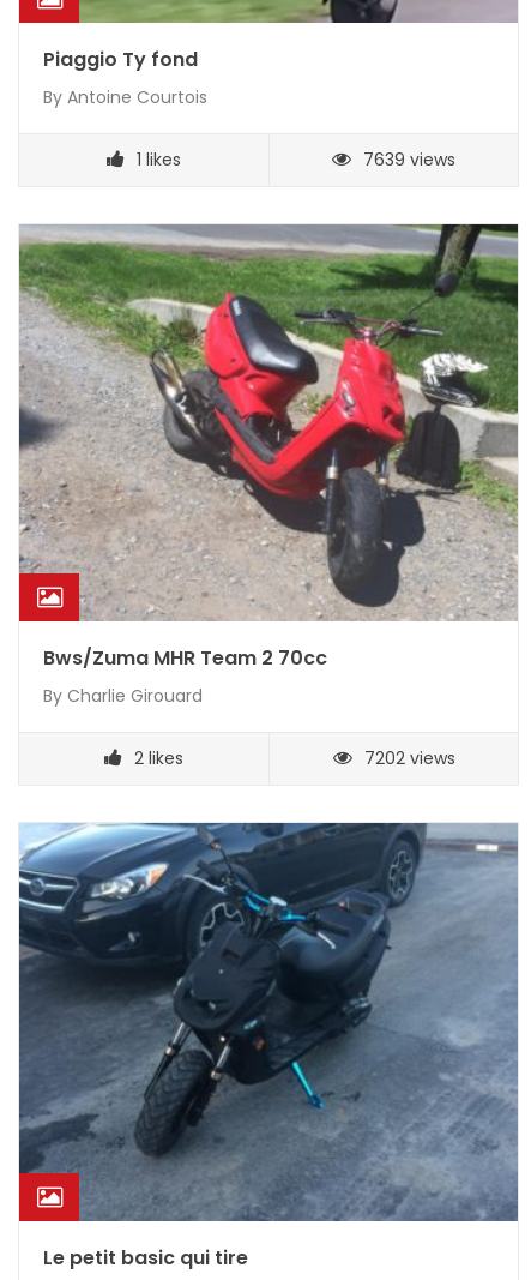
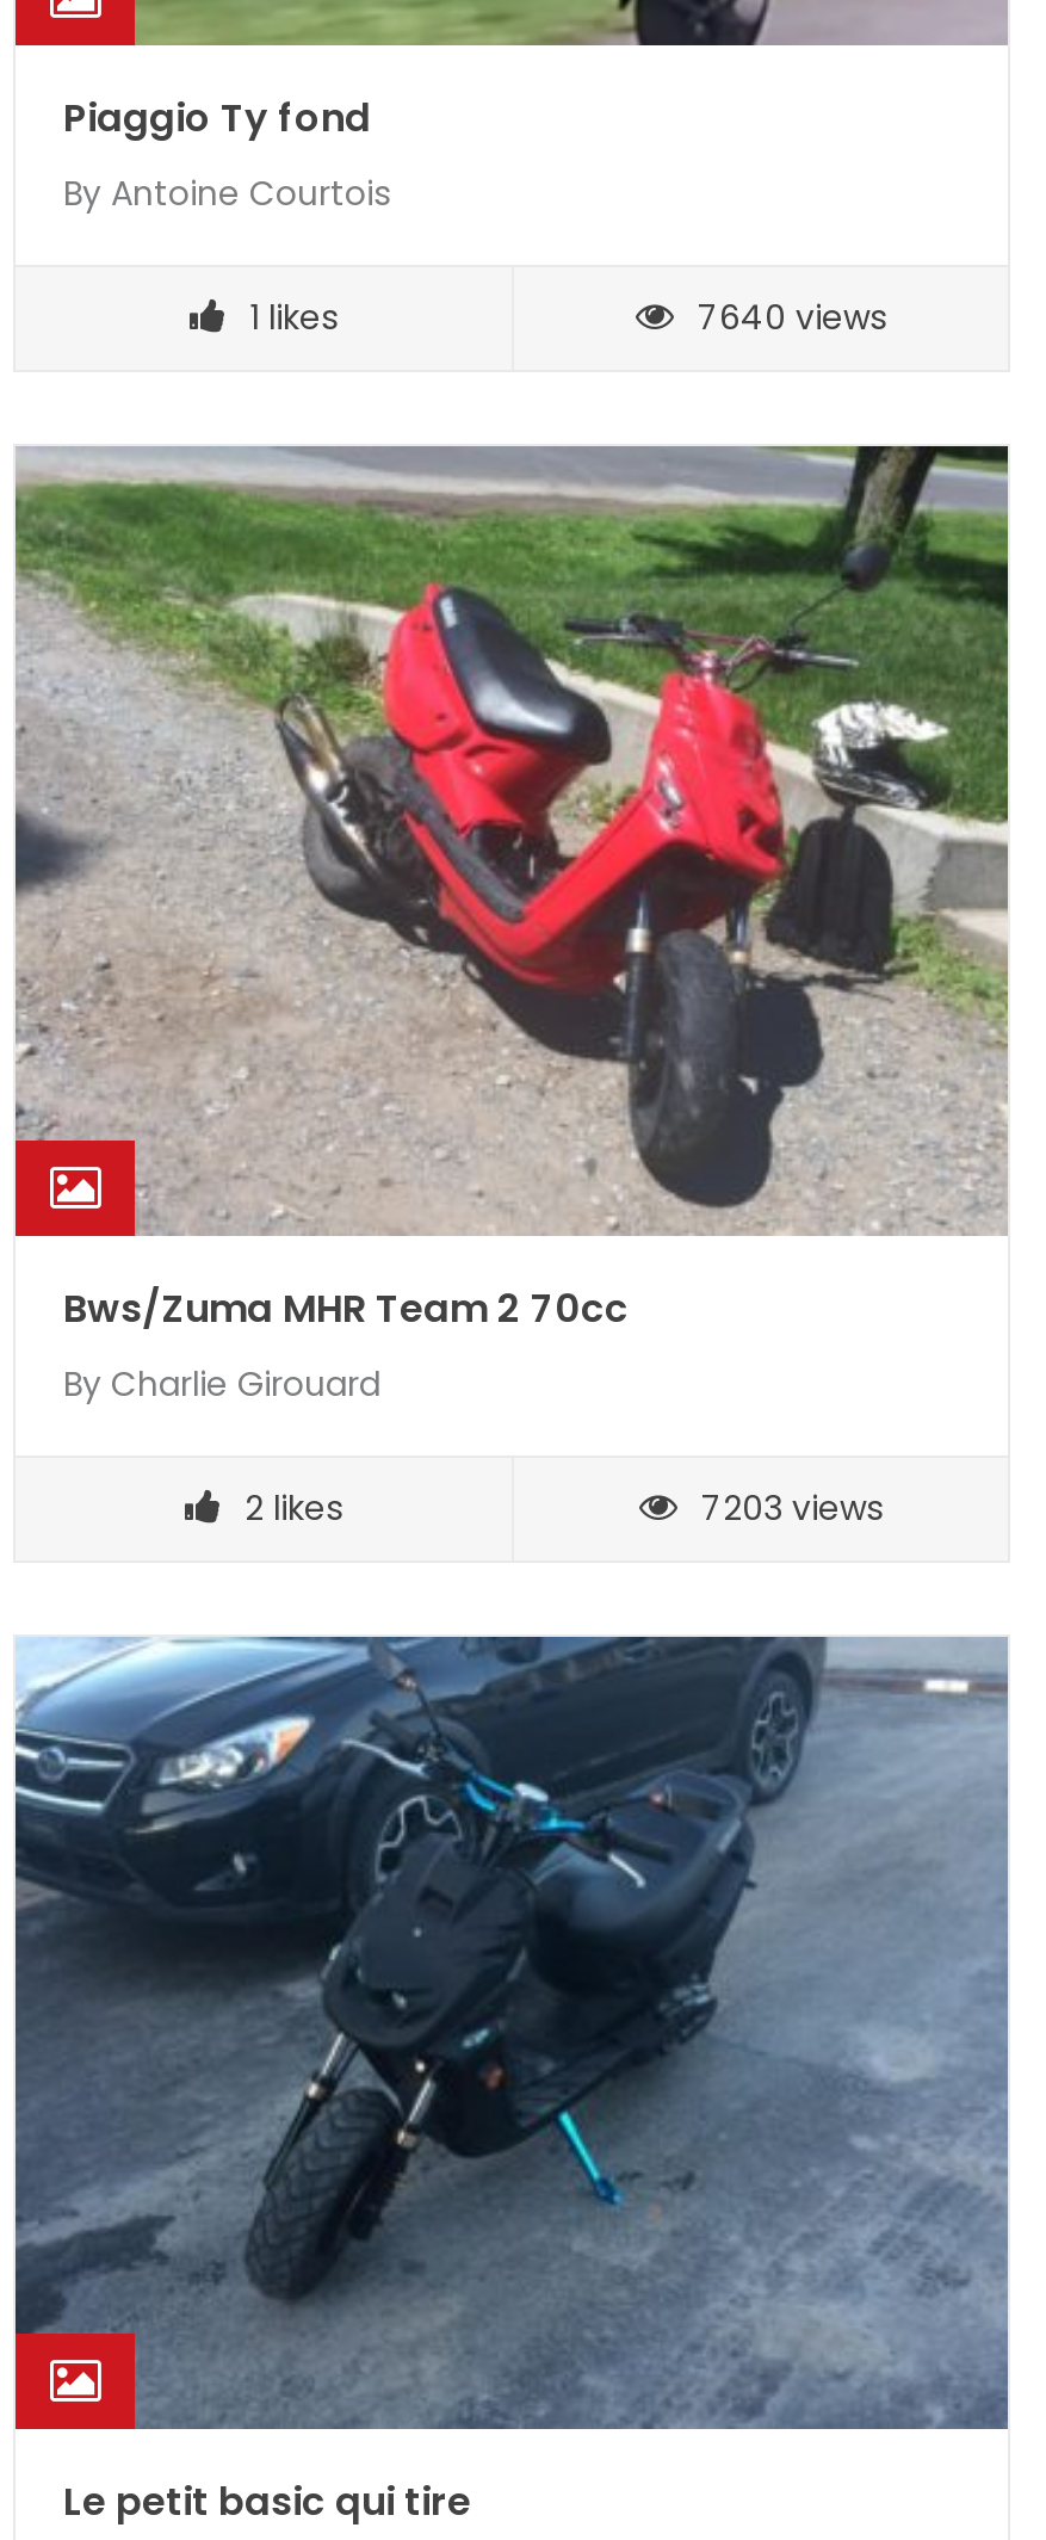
- 7639 views
+ 7640 views

- 7202 views
+ 7203 views
